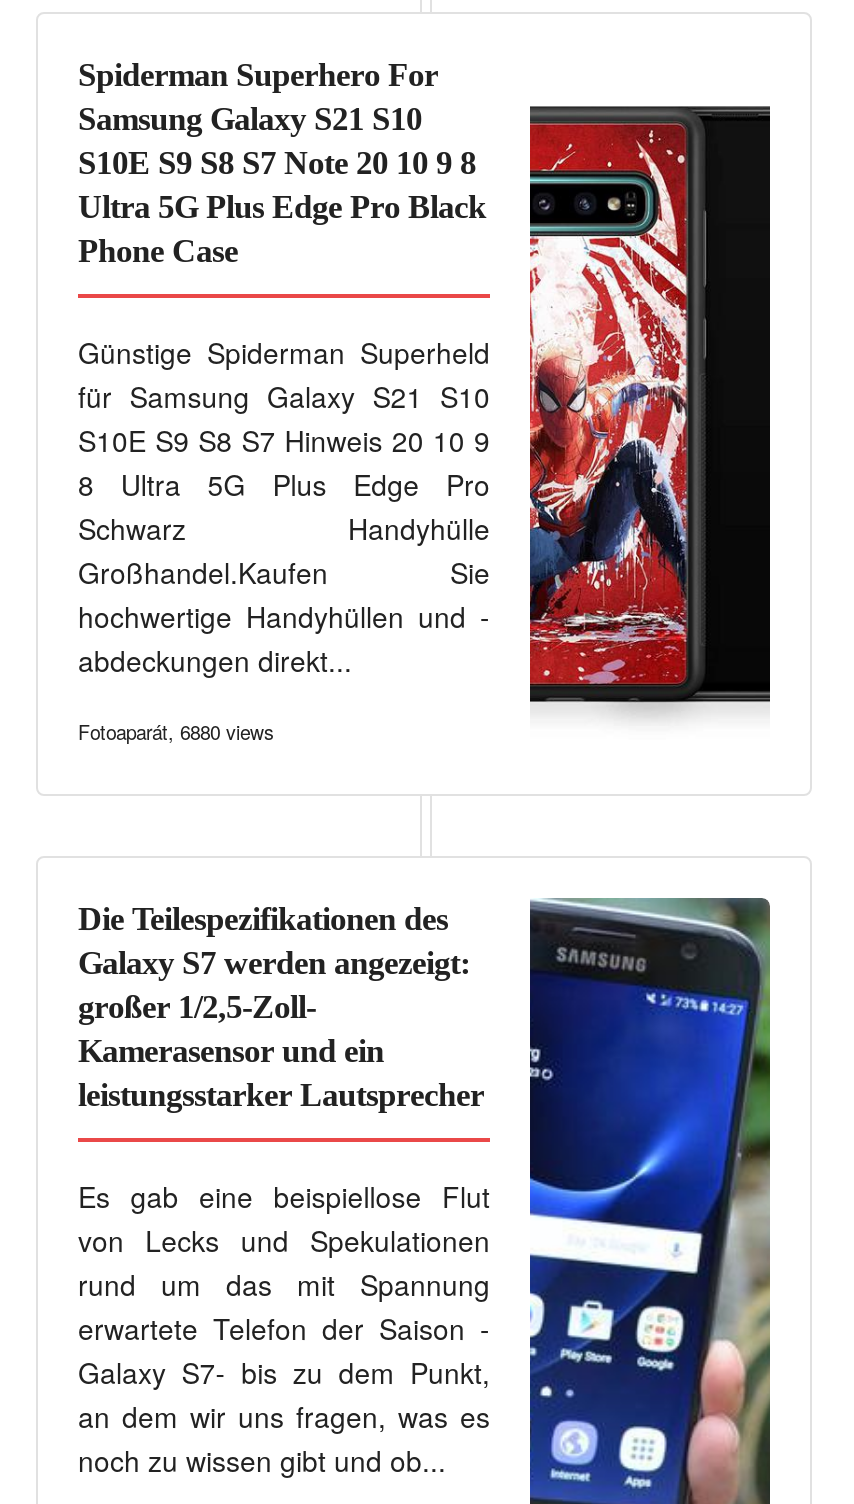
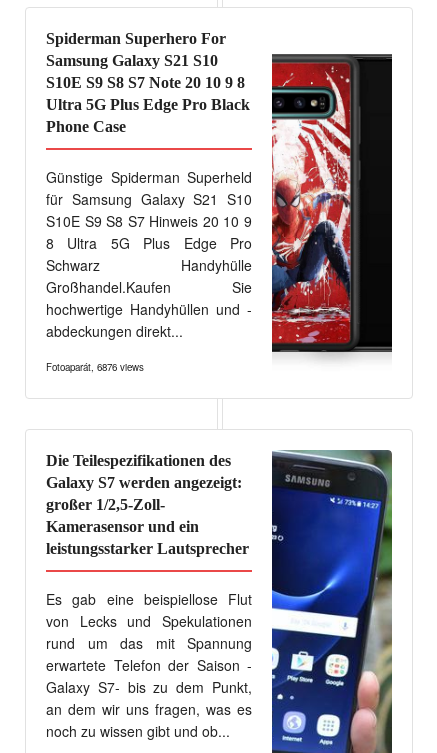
- Fotoaparát, 6880 views
+ Fotoaparát, 6876 views
